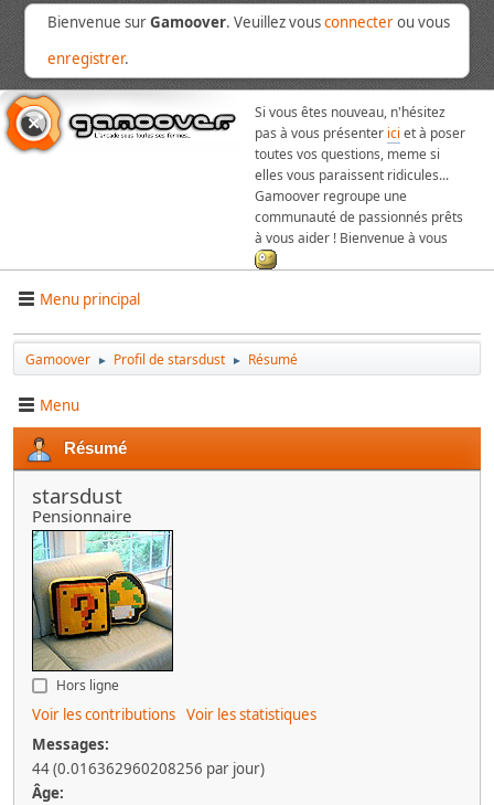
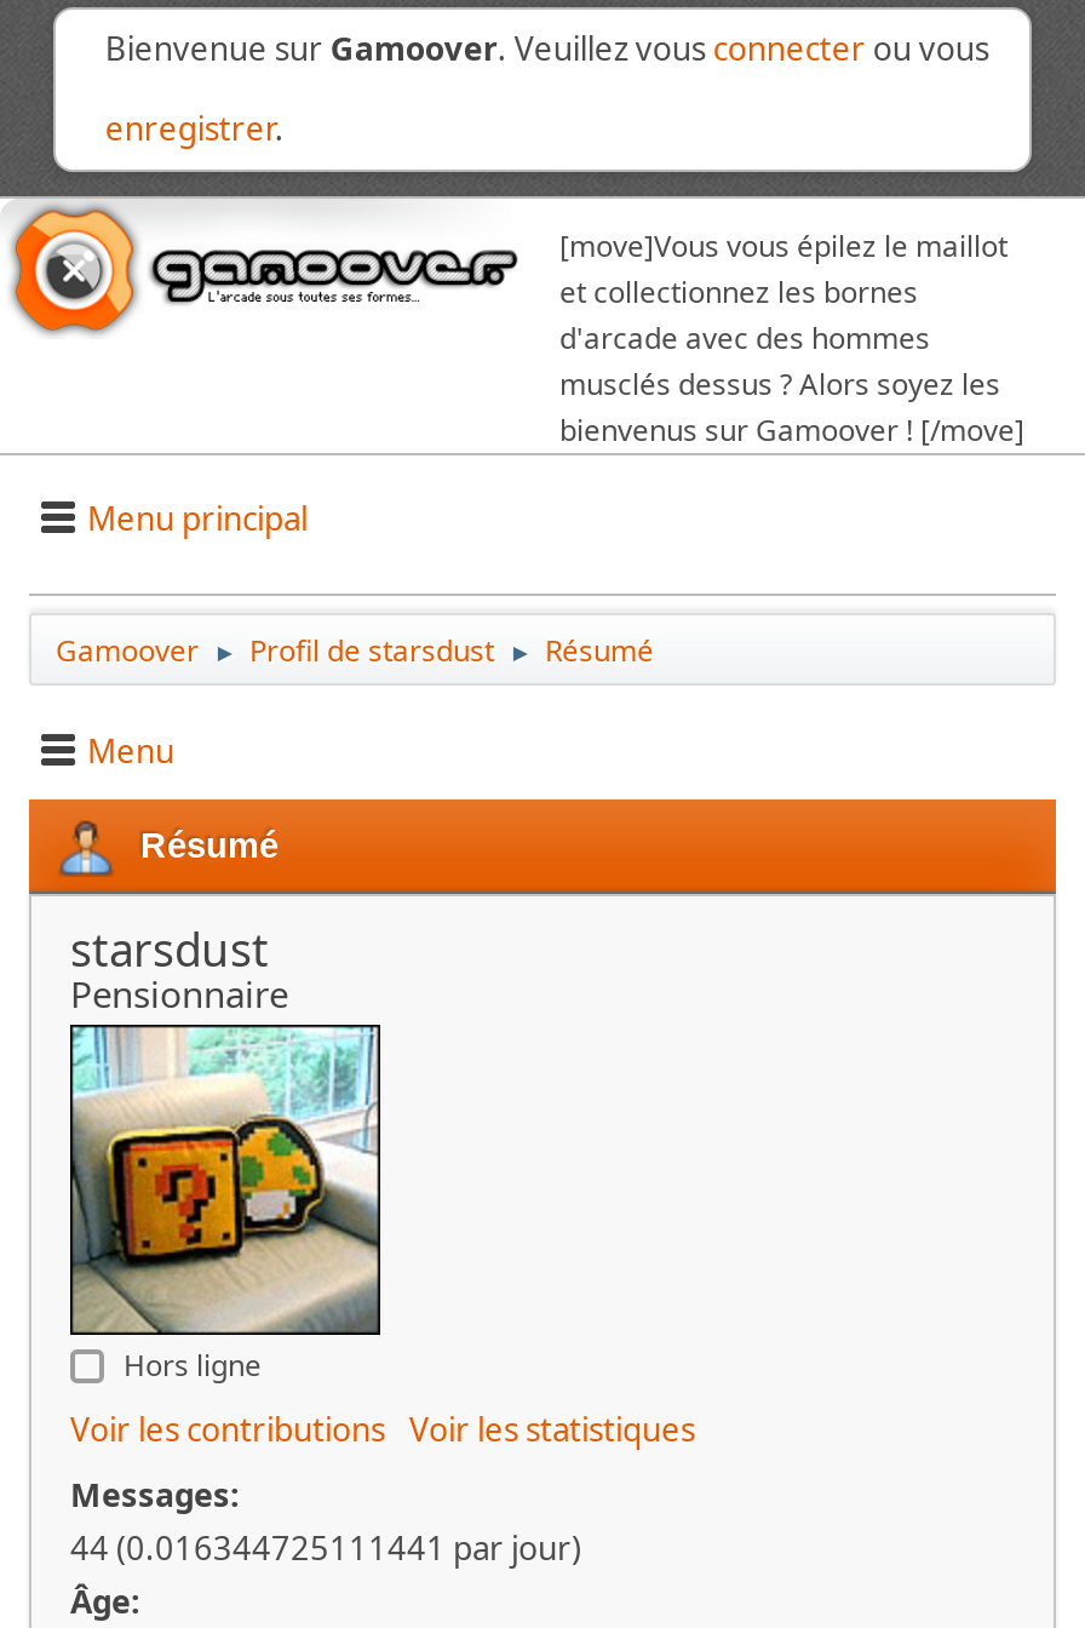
- Si vous êtes nouveau, n'hésitez
- pas à vous présenter ici et à poser
- toutes vos questions, meme si
- elles vous paraissent ridicules...
- Gamoover regroupe une
- communauté de passionnés prêts
- à vous aider ! Bienvenue à vous
+ [move]Vous vous épilez le maillot
+ et collectionnez les bornes
+ d'arcade avec des hommes
+ musclés dessus ? Alors soyez les
+ bienvenus sur Gamoover ! [/move]

- 44 (0.016362960208256 par jour)
+ 44 (0.016344725111441 par jour)
